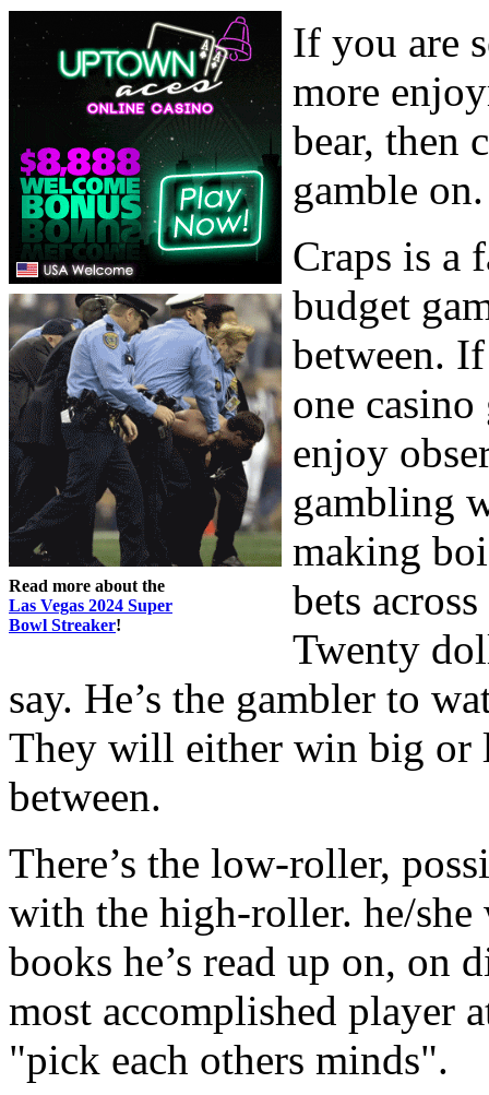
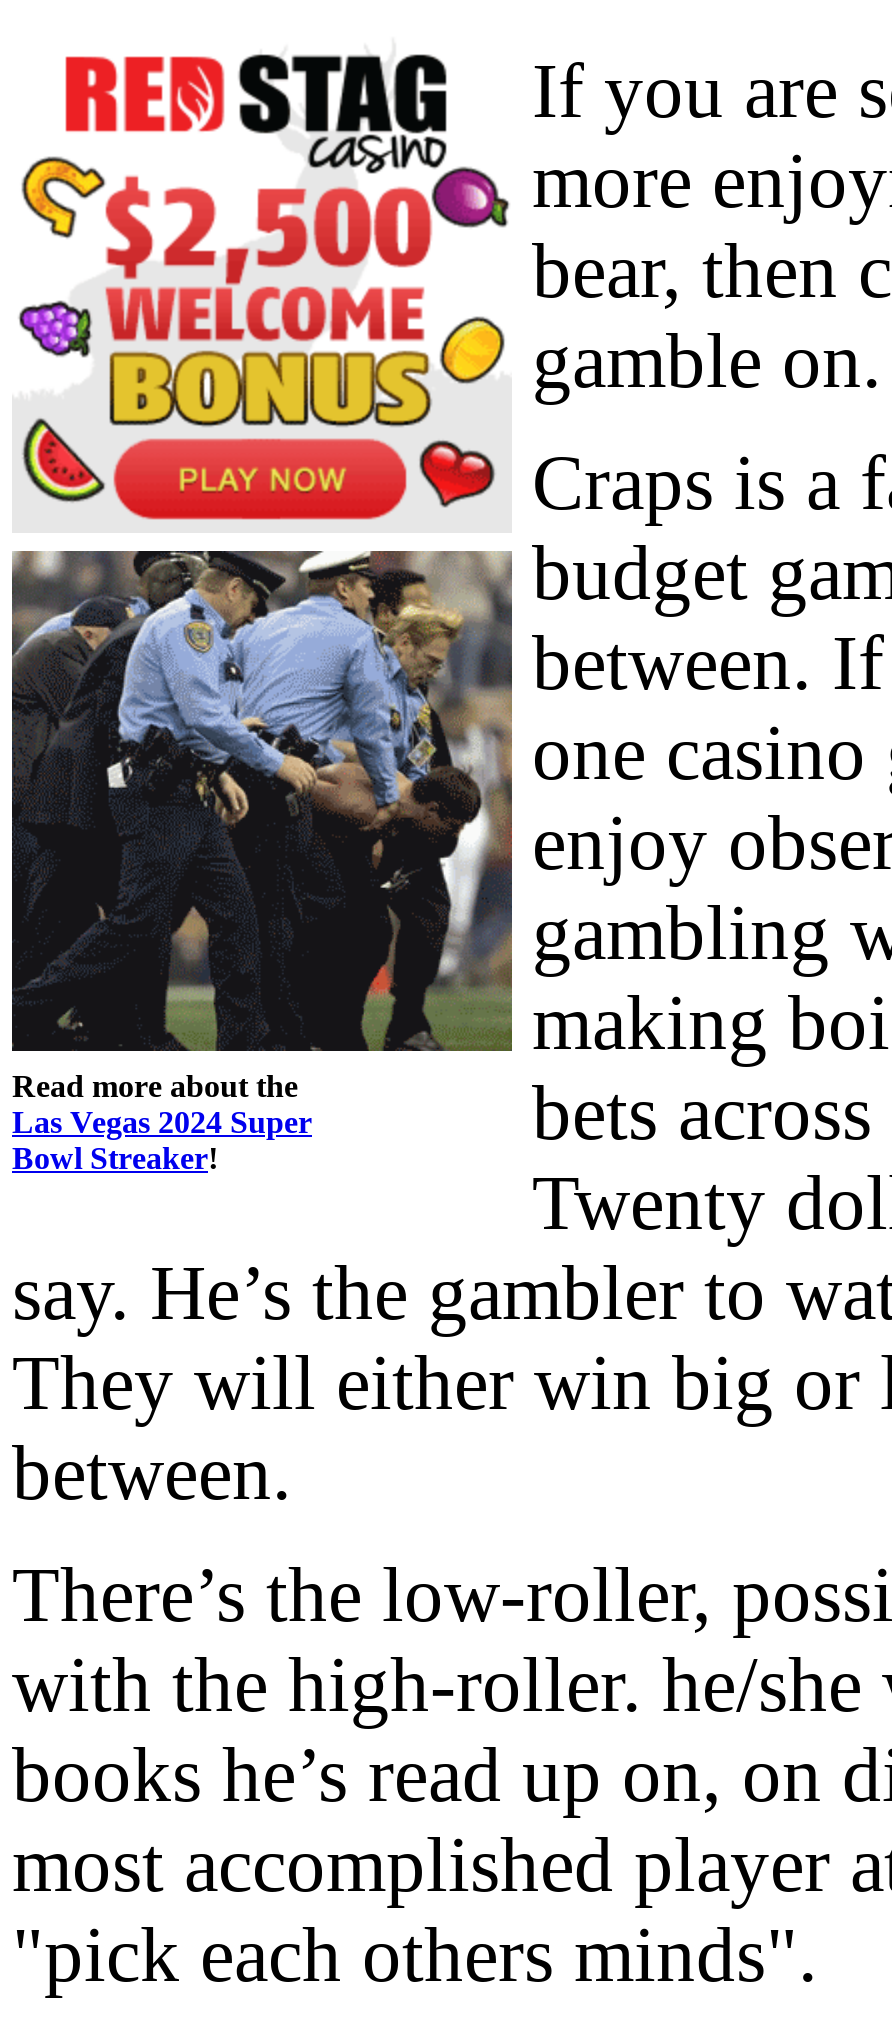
- [image]
+ [image]
